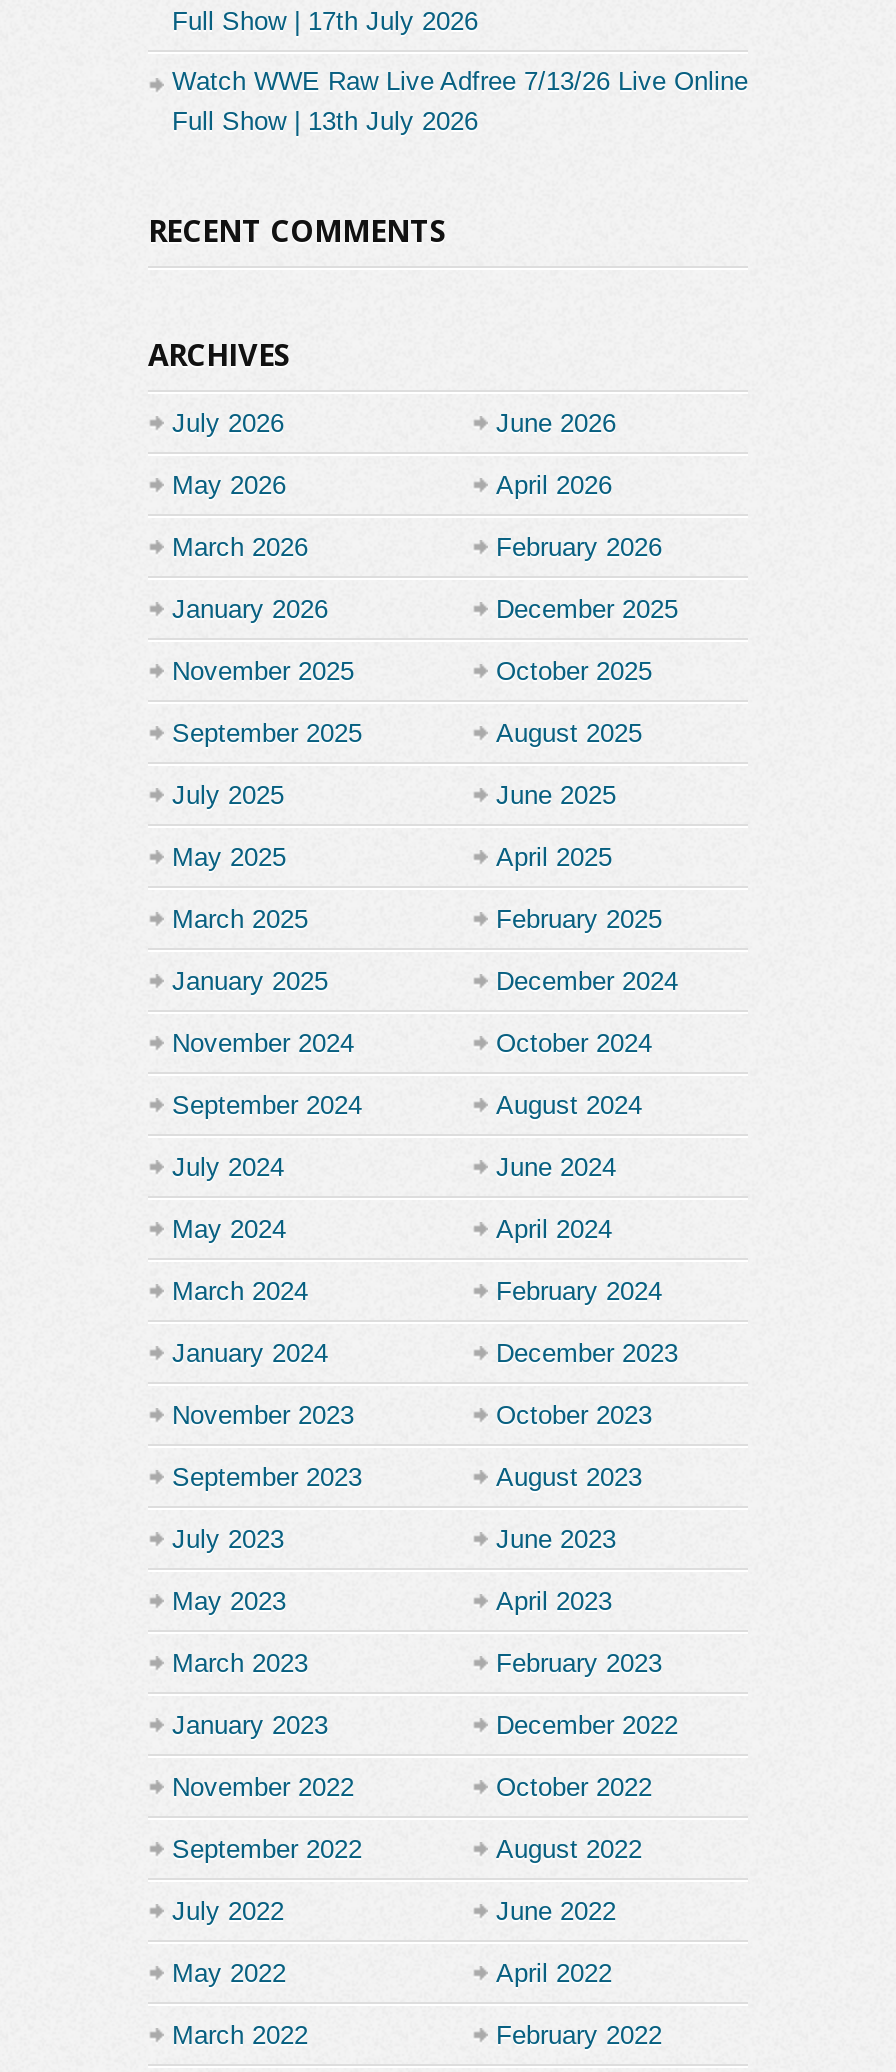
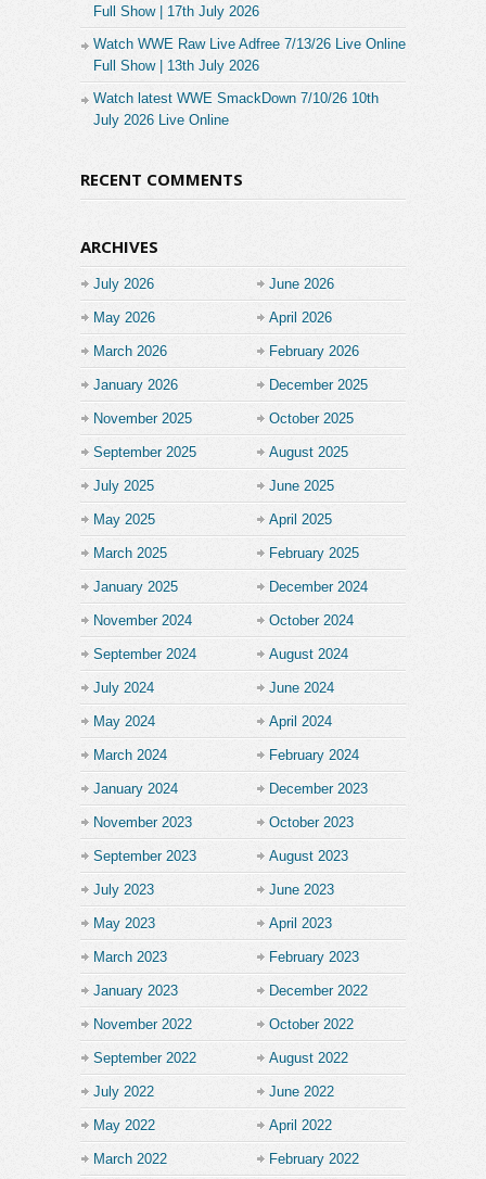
+ Watch latest WWE SmackDown 7/10/26 10th
+ July 2026 Live Online
